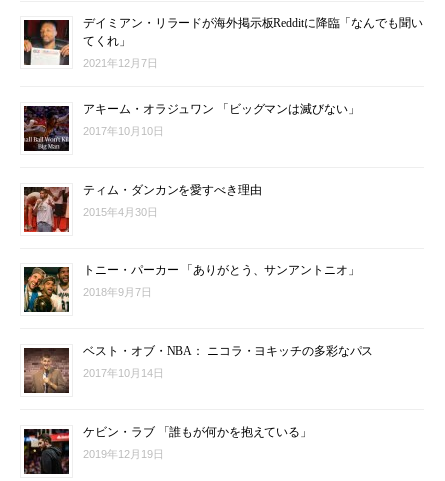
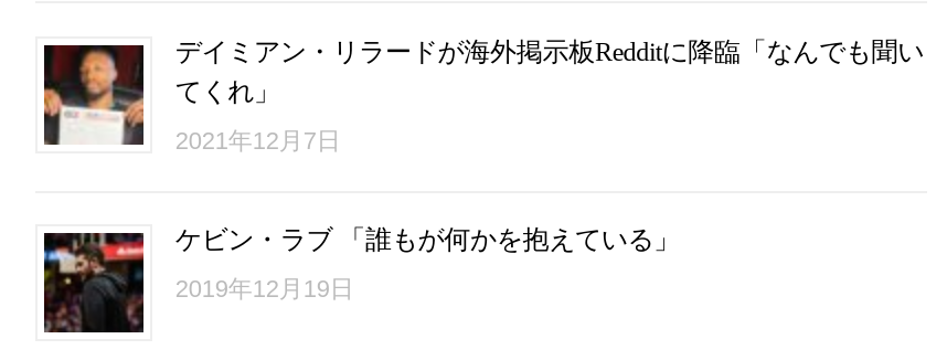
- [image]
- アキーム・オラジュワン 「ビッグマンは滅びない」
- 2017年10月10日

- [image]
- ティム・ダンカンを愛すべき理由
- 2015年4月30日

- [image]
- トニー・パーカー 「ありがとう、サンアントニオ」
- 2018年9月7日

- [image]
- ベスト・オブ・NBA： ニコラ・ヨキッチの多彩なパス
- 2017年10月14日
